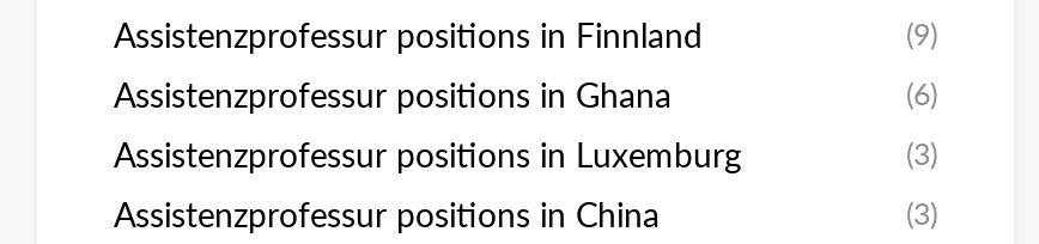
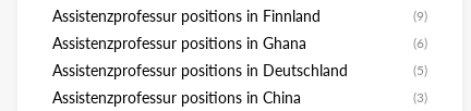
- Assistenzprofessur positions in Luxemburg
+ Assistenzprofessur positions in Deutschland

- (3)
+ (5)
